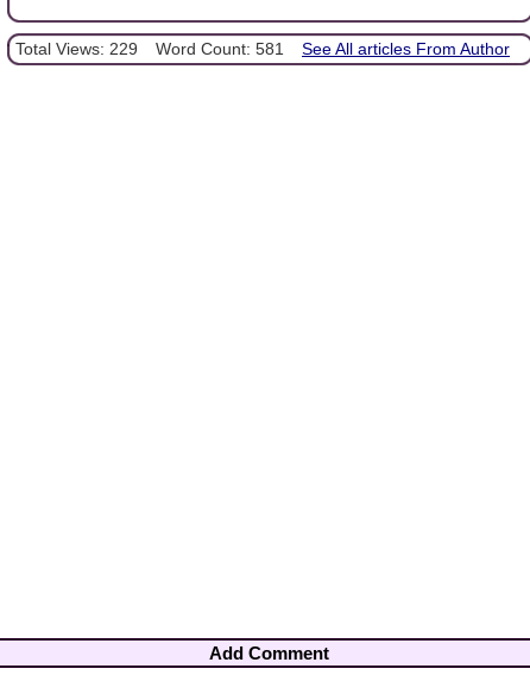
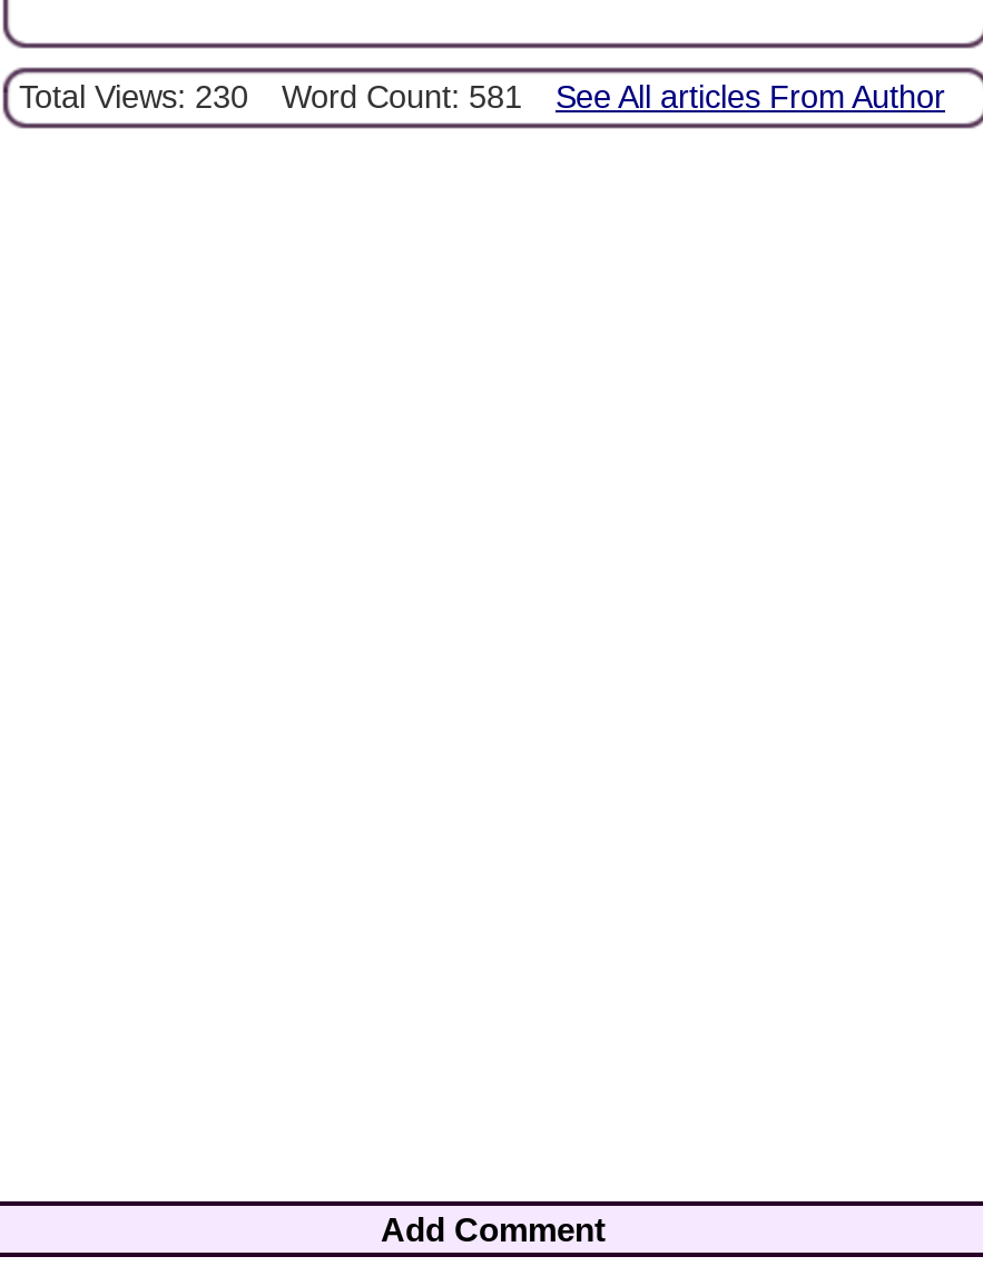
- Total Views: 229 Word Count: 581 See All articles From Author
+ Total Views: 230 Word Count: 581 See All articles From Author
